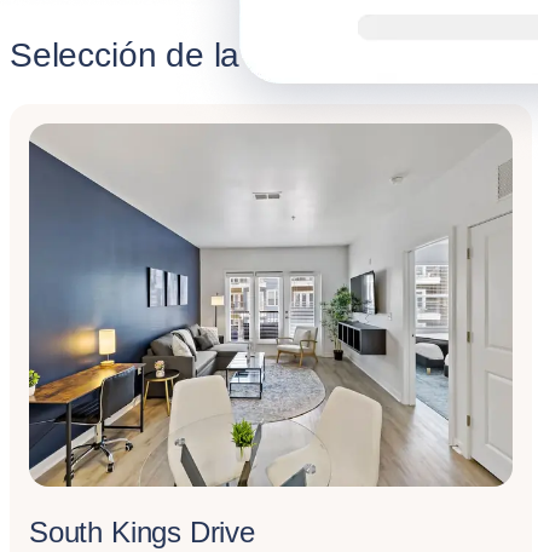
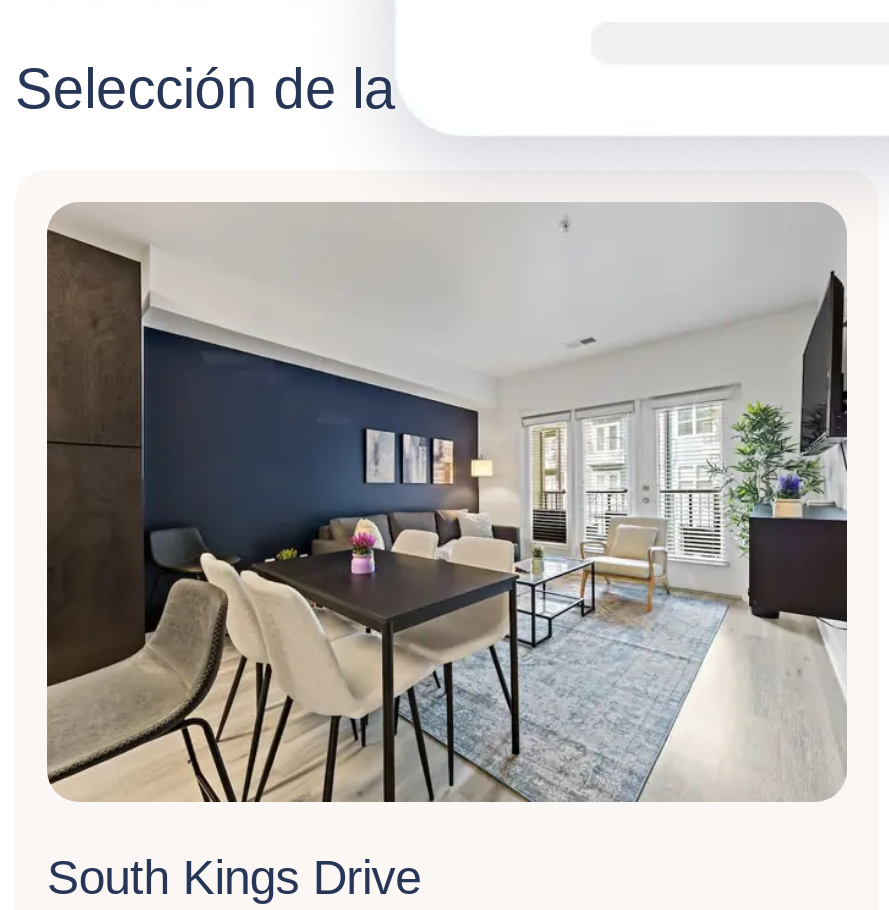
- [image]
+ [image]
